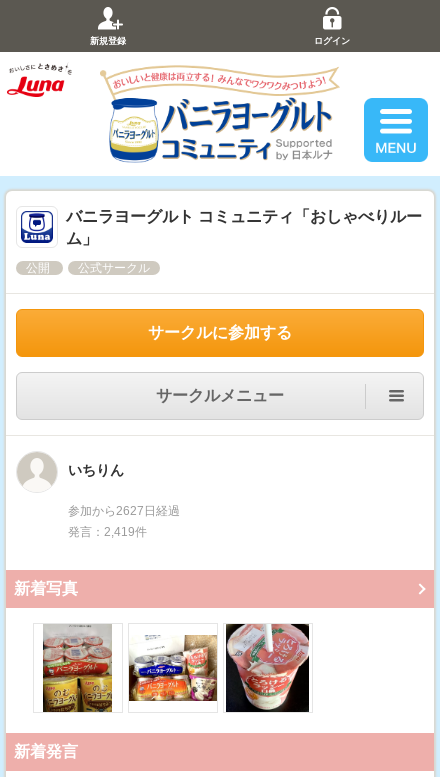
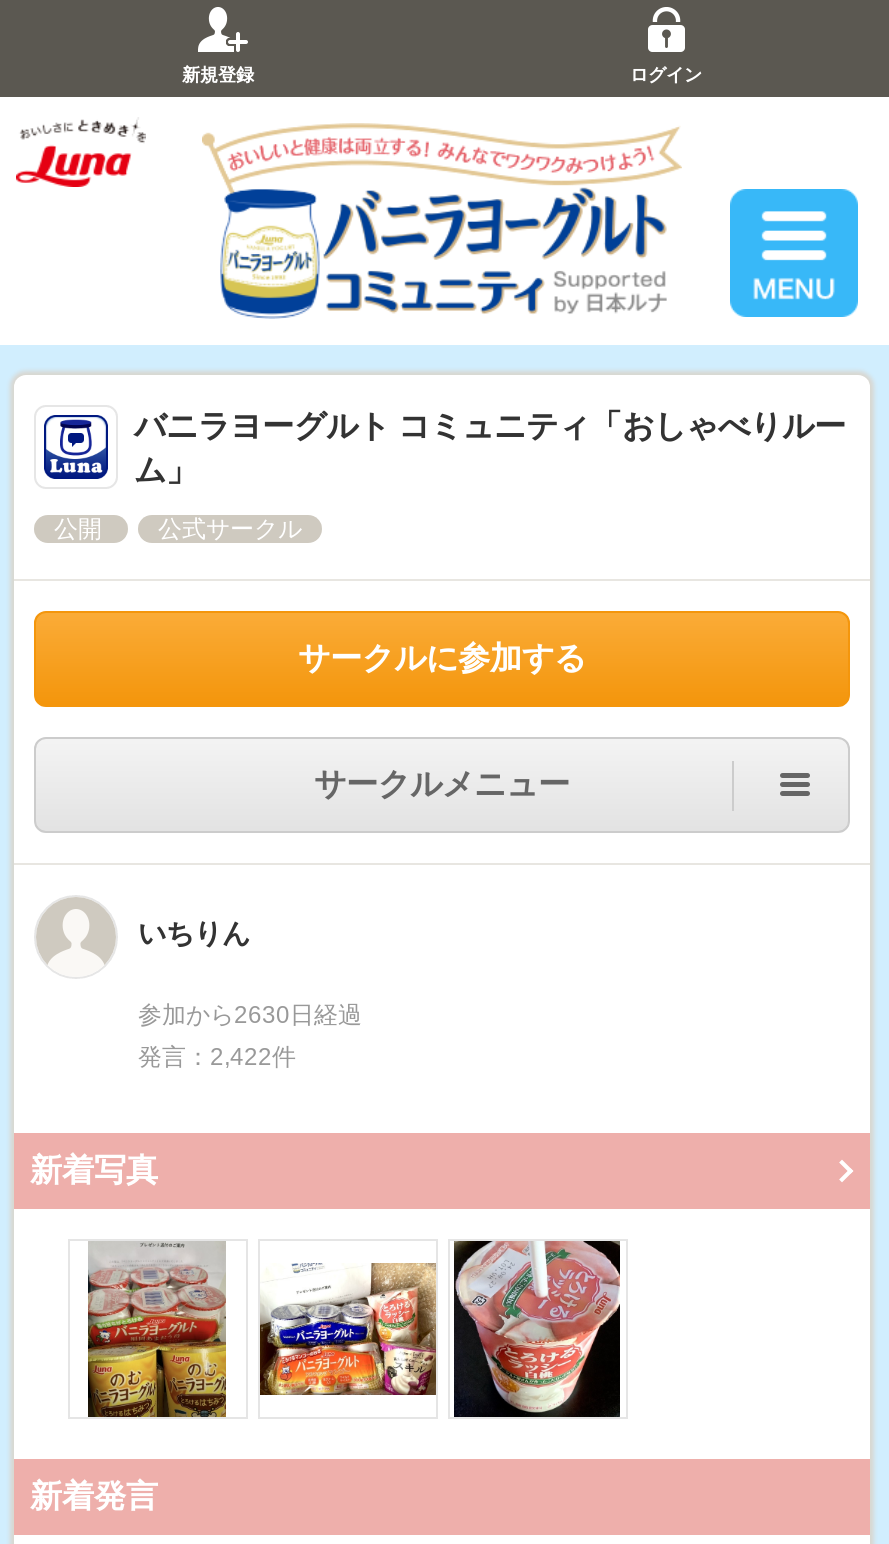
- 参加から2627日経過
+ 参加から2630日経過

- 発言：2,419件
+ 発言：2,422件
